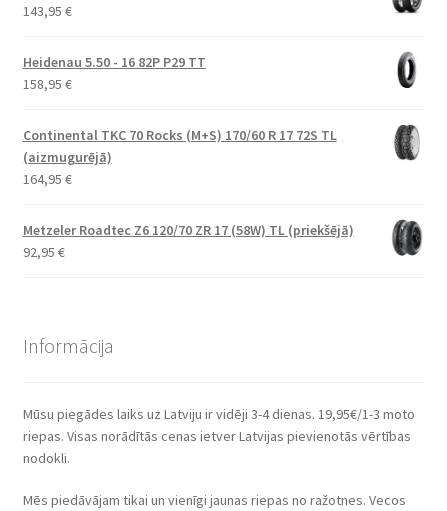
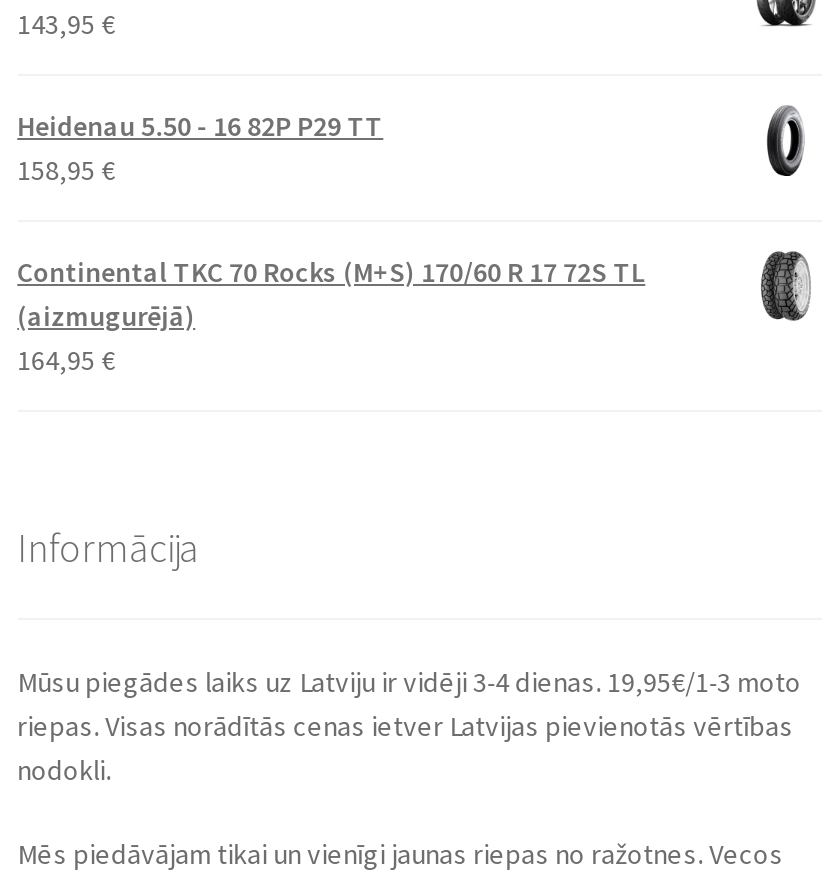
- [image]
- Metzeler Roadtec Z6 120/70 ZR 17 (58W) TL (priekšējā)
- 92,95 €
